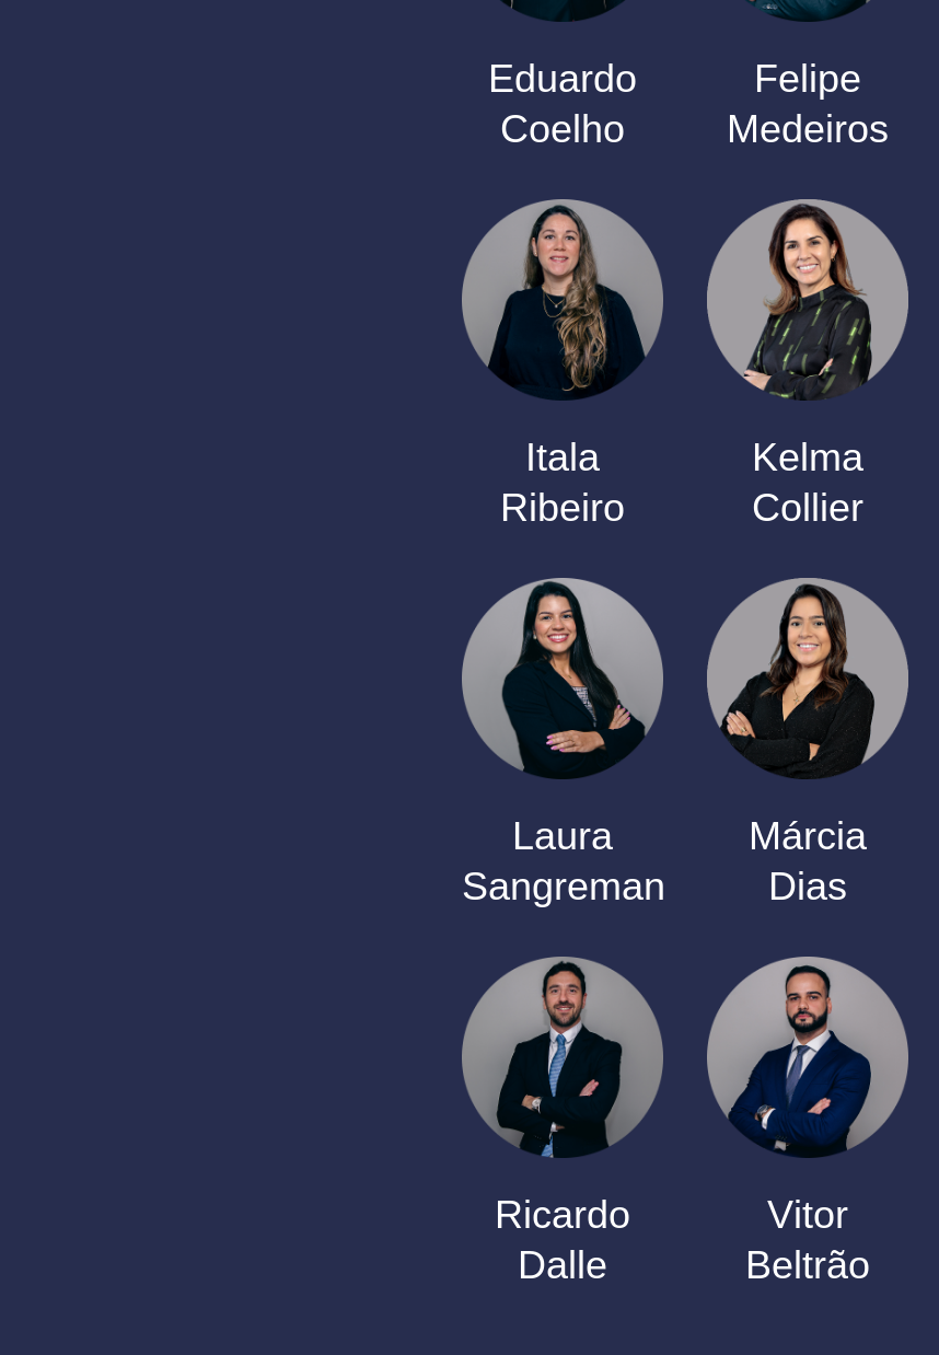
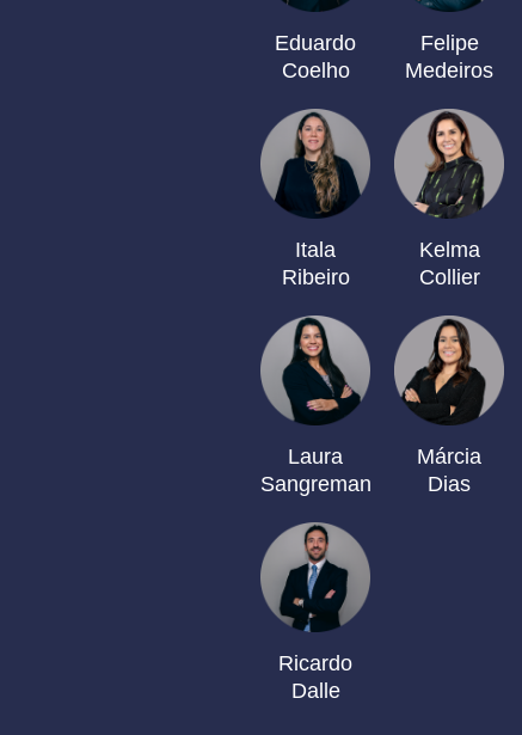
- [image]
- Vitor
- Beltrão
